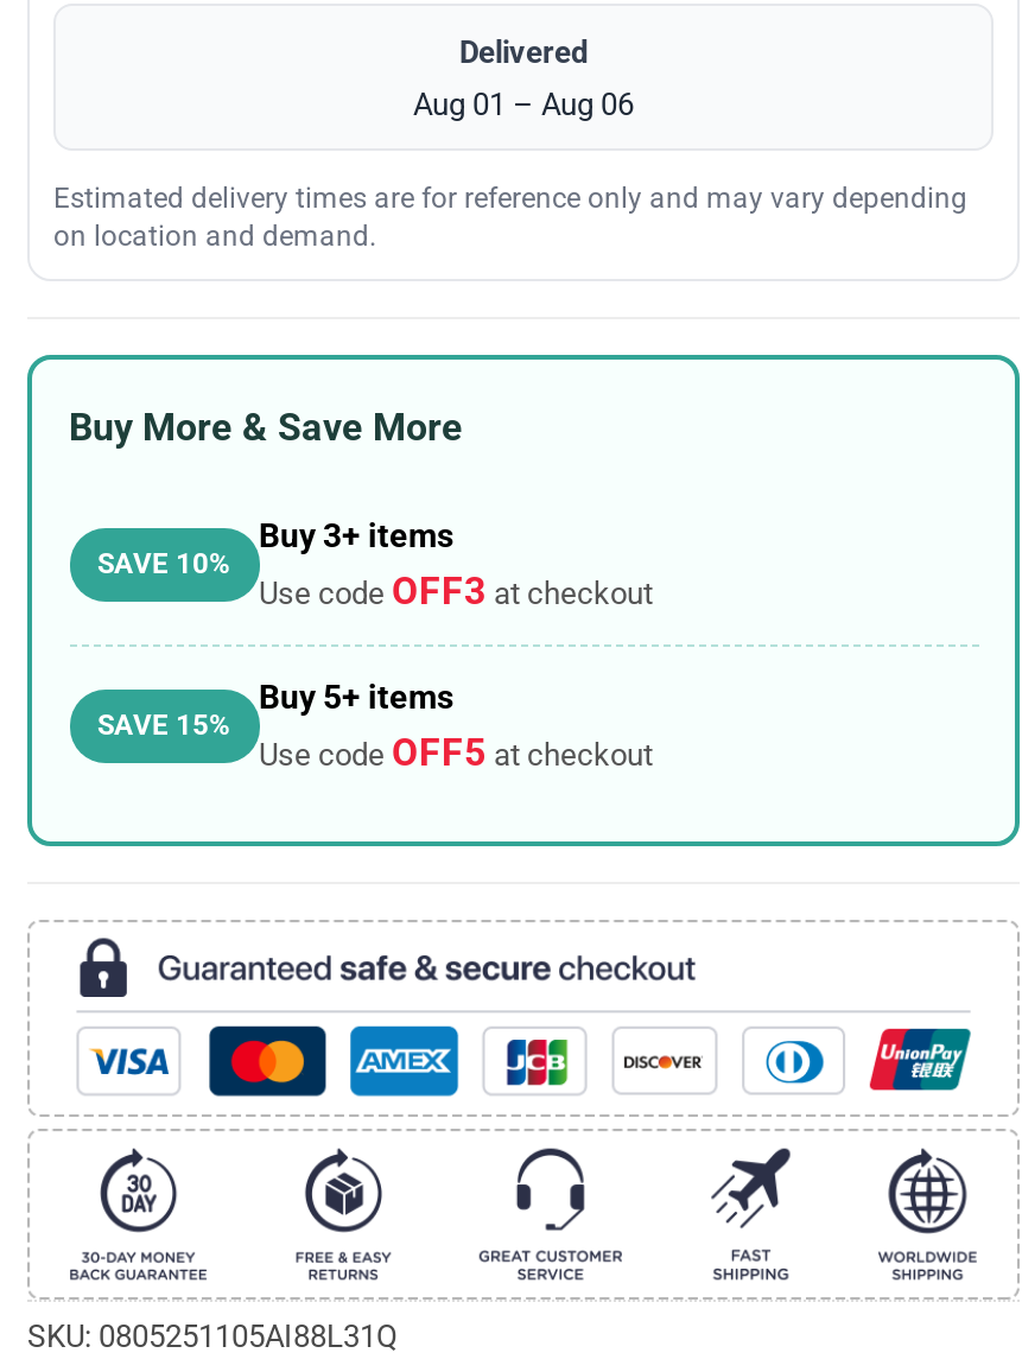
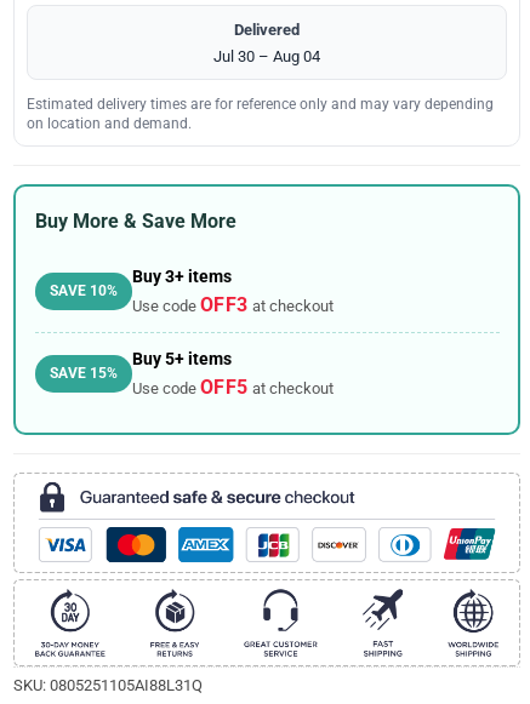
- Aug 01 – Aug 06
+ Jul 30 – Aug 04
